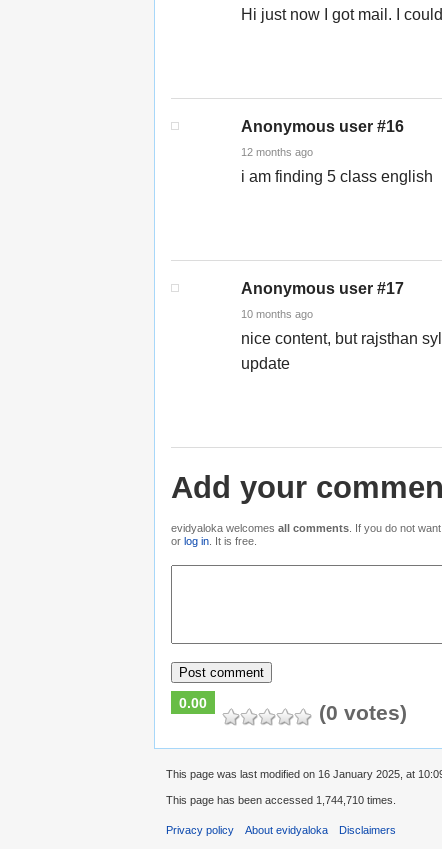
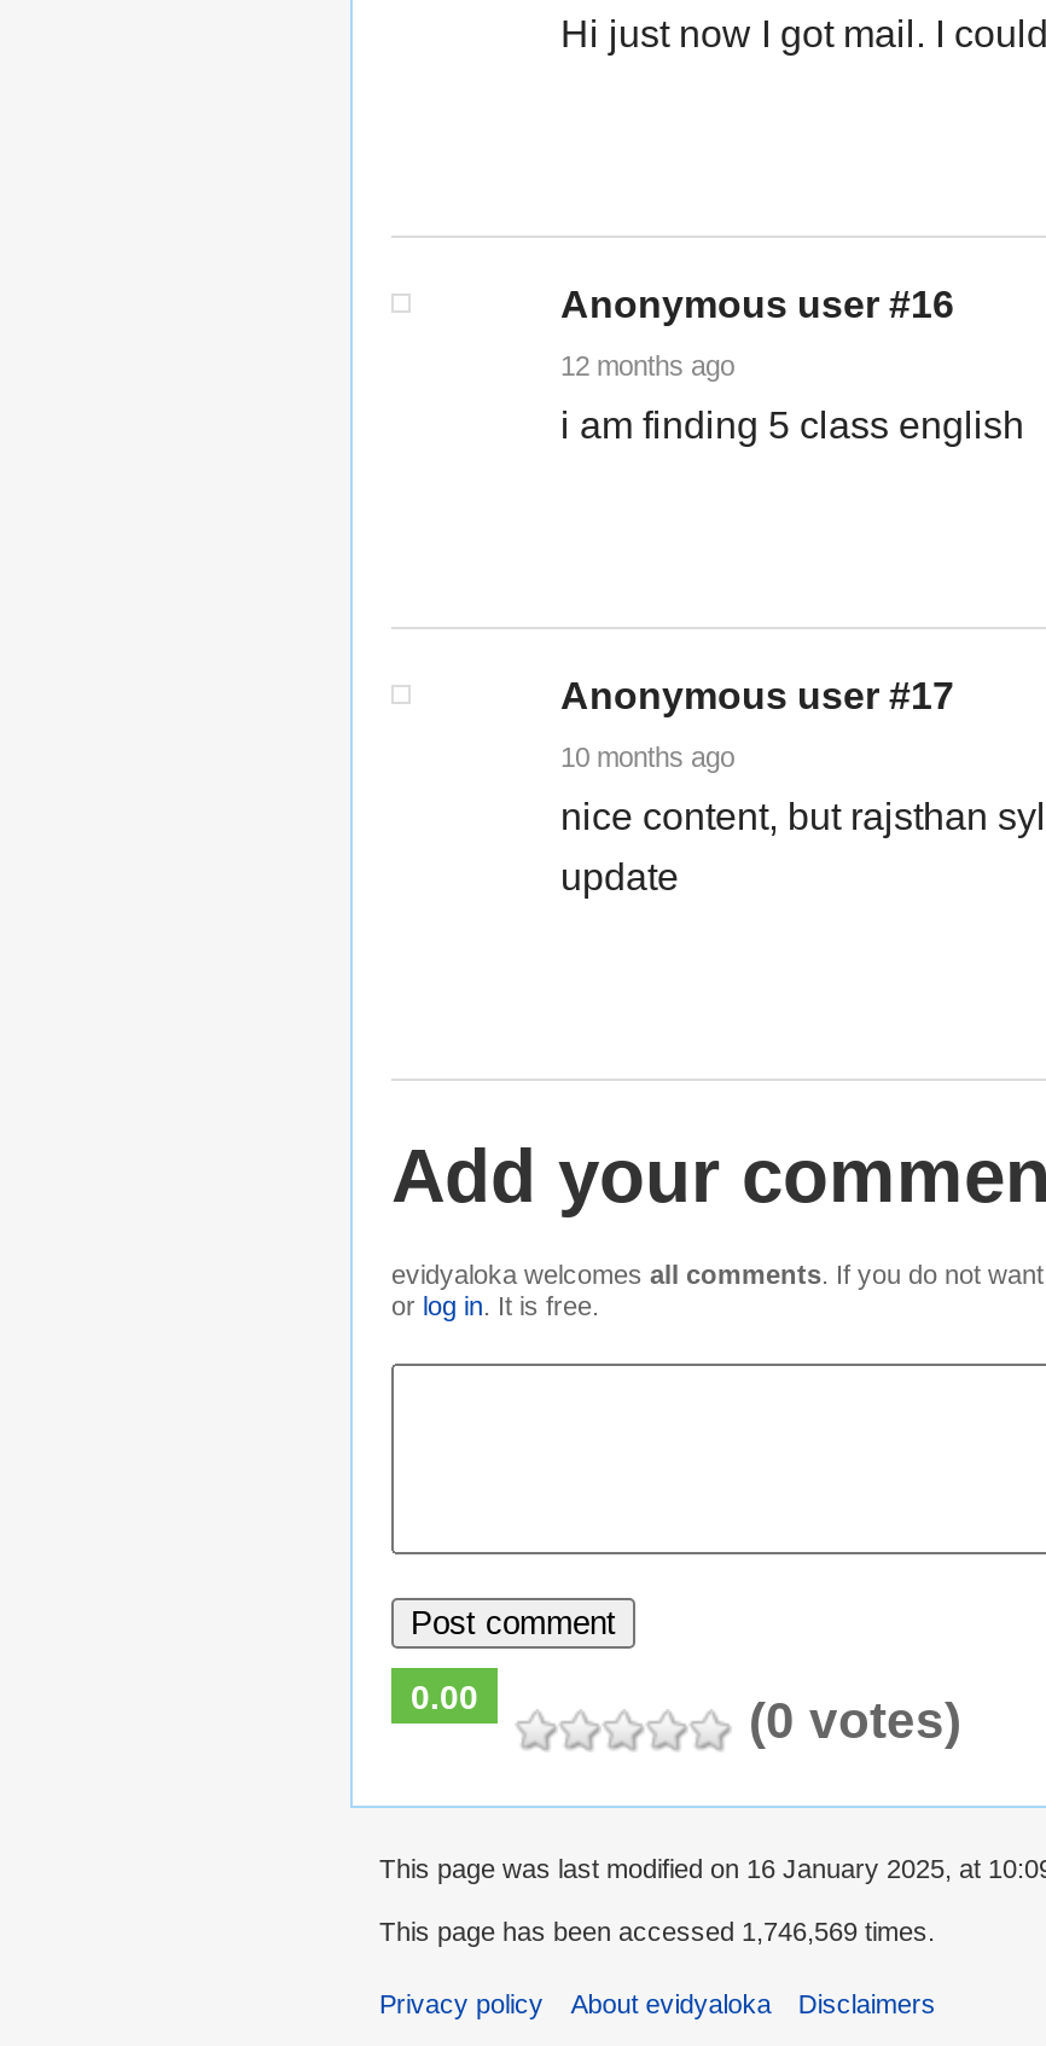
- This page has been accessed 1,744,710 times.
+ This page has been accessed 1,746,569 times.
